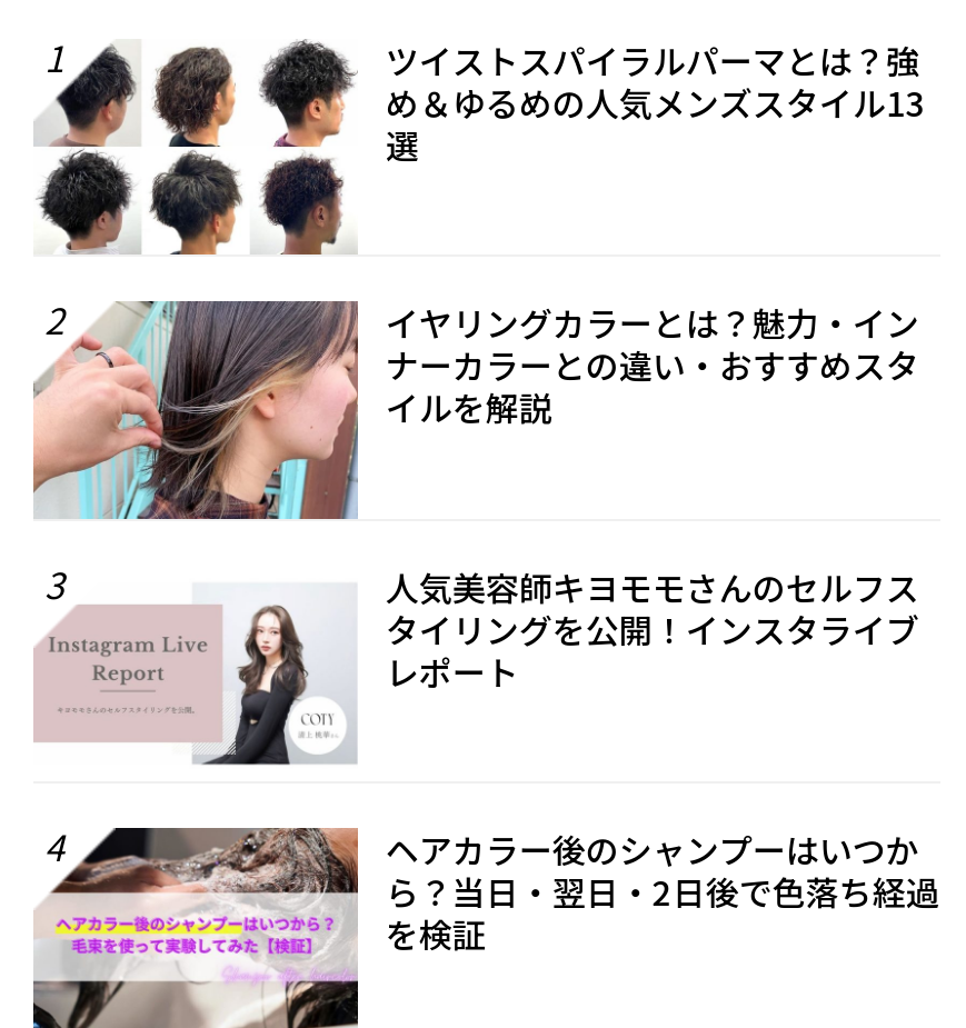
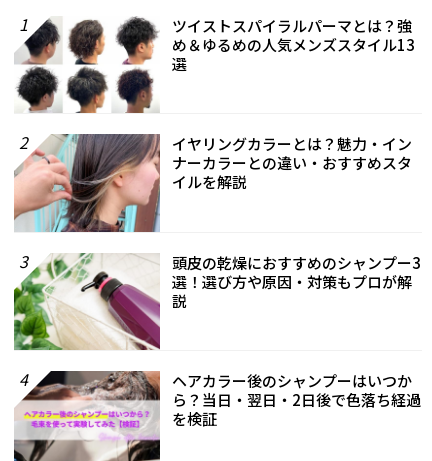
- [image]
- 人気美容師キヨモモさんのセルフス
- タイリングを公開！インスタライブ
- レポート
+ [image]
+ 頭皮の乾燥におすすめのシャンプー3
+ 選！選び方や原因・対策もプロが解
+ 説
